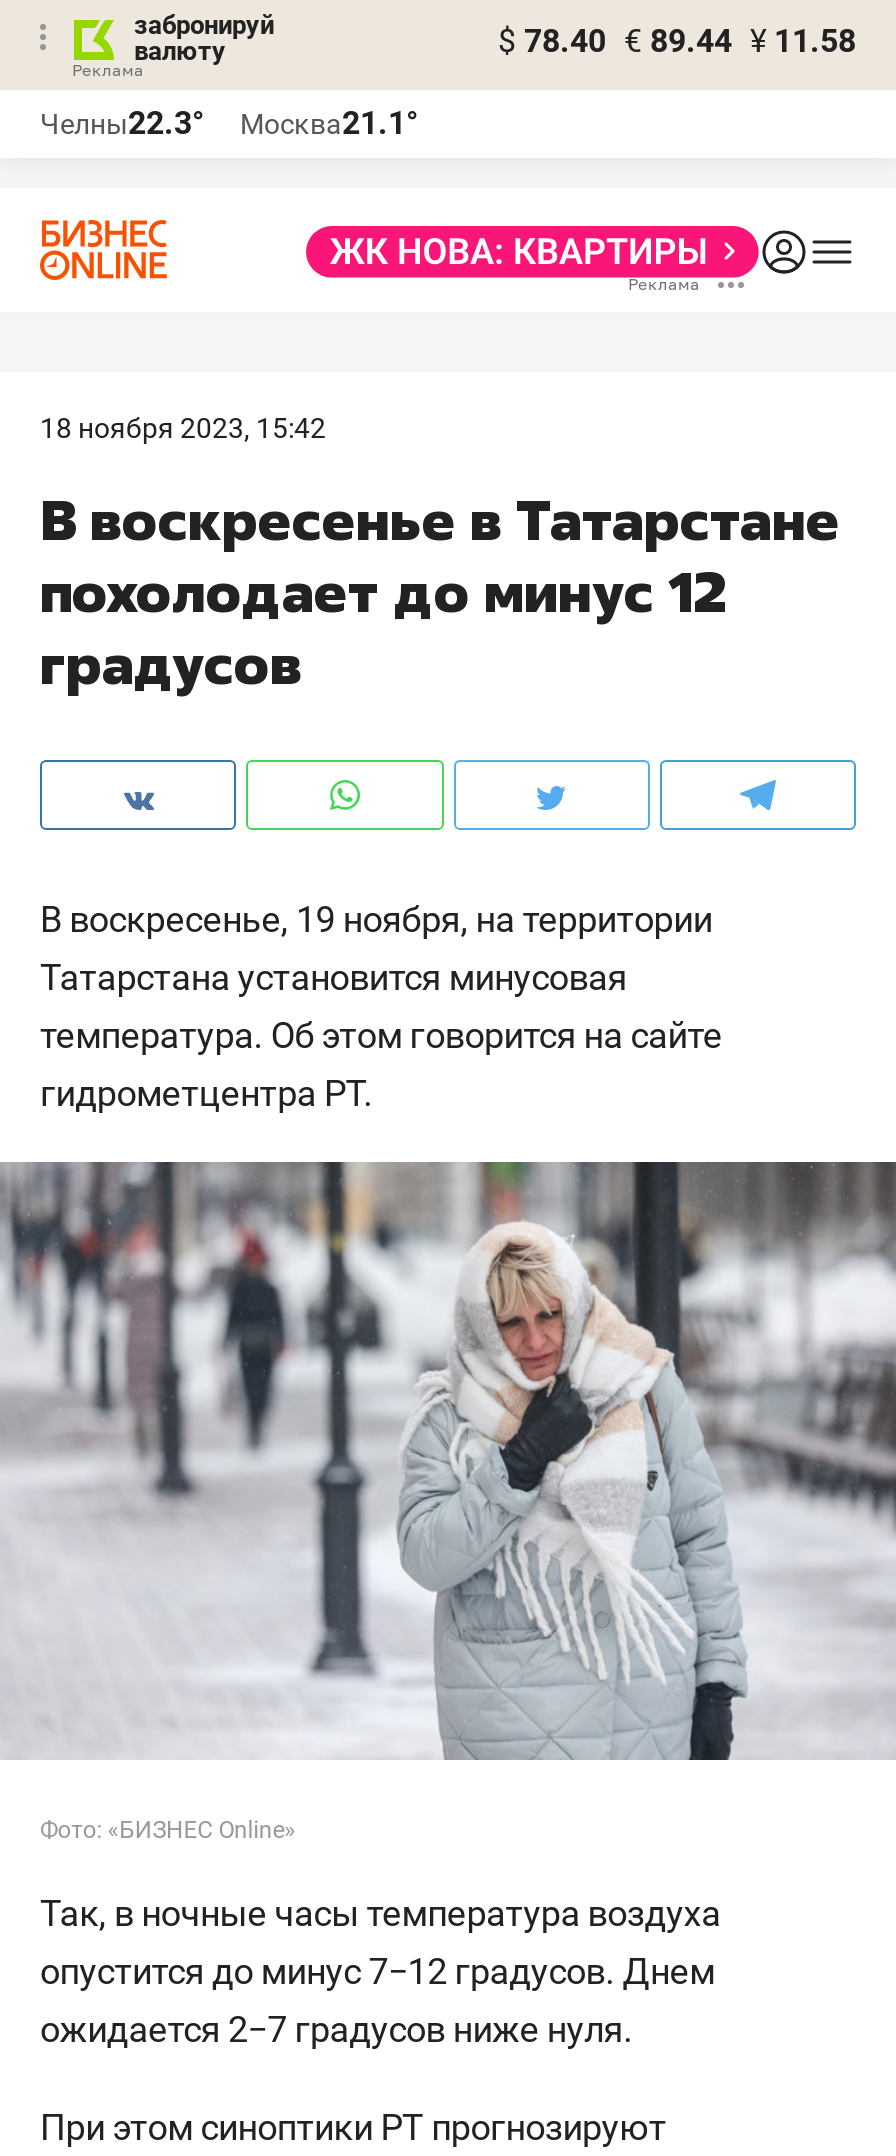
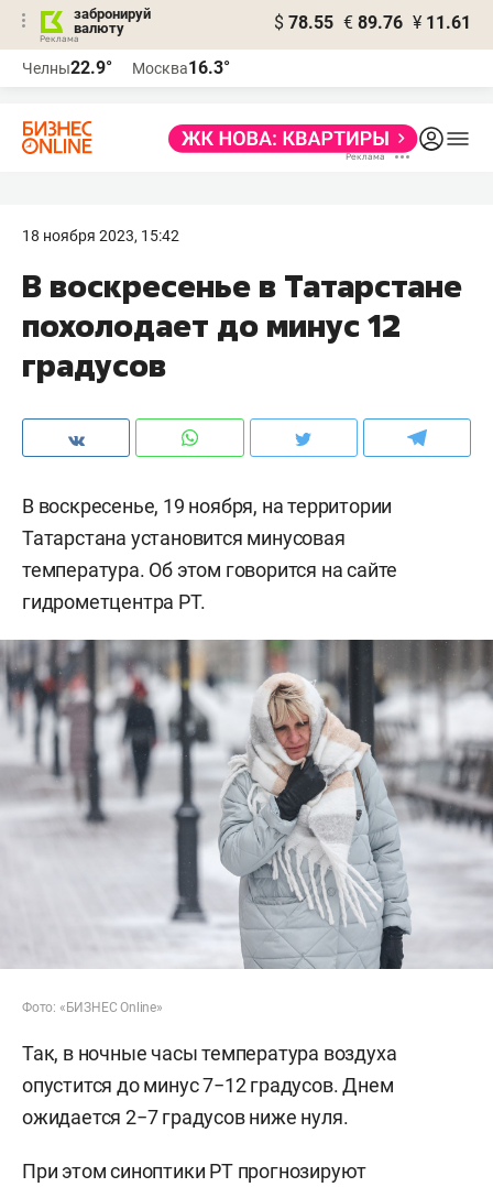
- $ 78.40 € 89.44 ¥ 11.58
+ $ 78.55 € 89.76 ¥ 11.61

- Челны22.3°
+ Челны22.9°

- Москва21.1°
+ Москва16.3°
